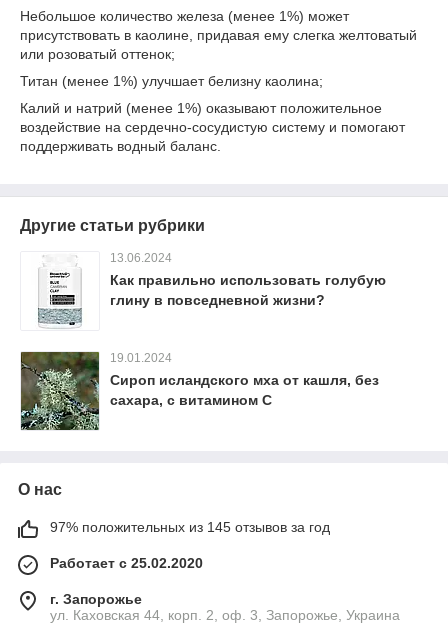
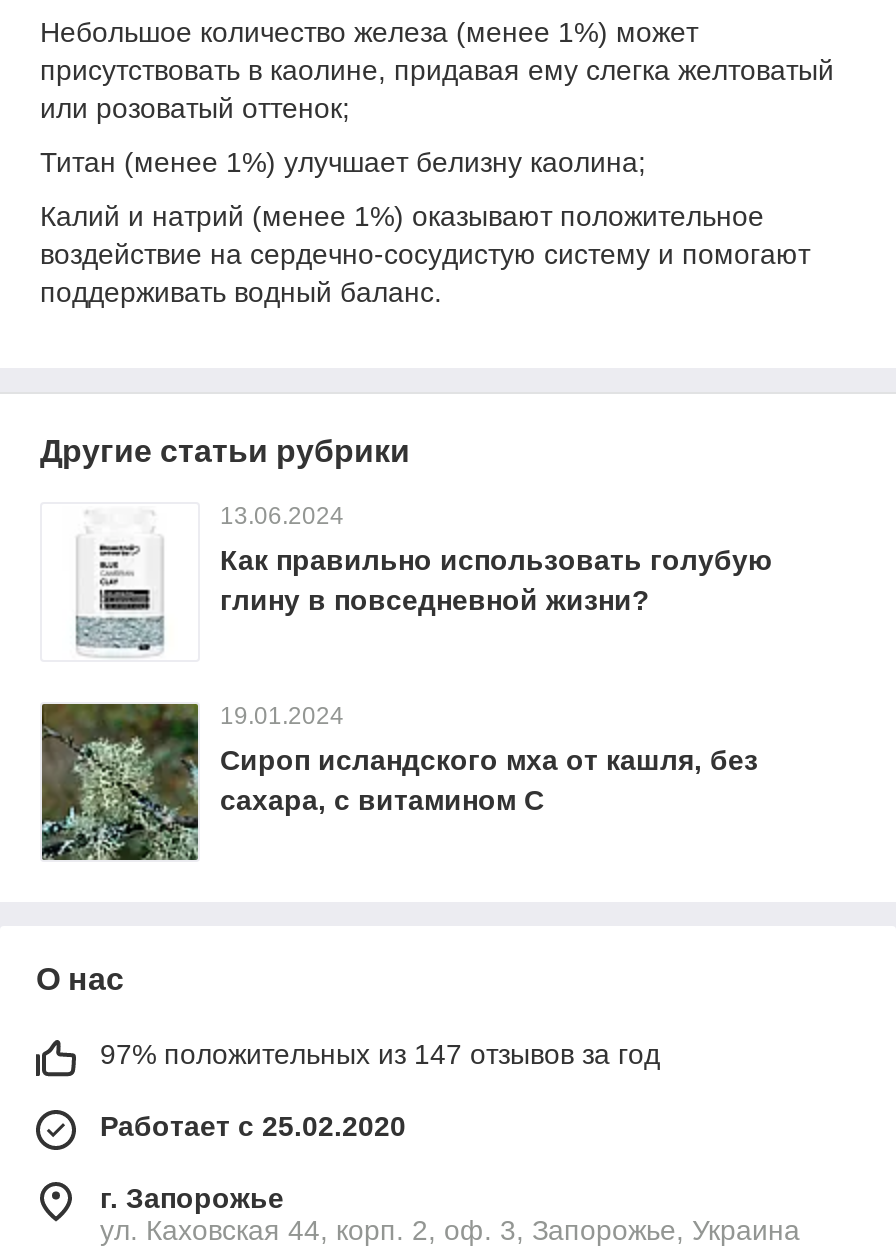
- 97% положительных из 145 отзывов за год
+ 97% положительных из 147 отзывов за год
